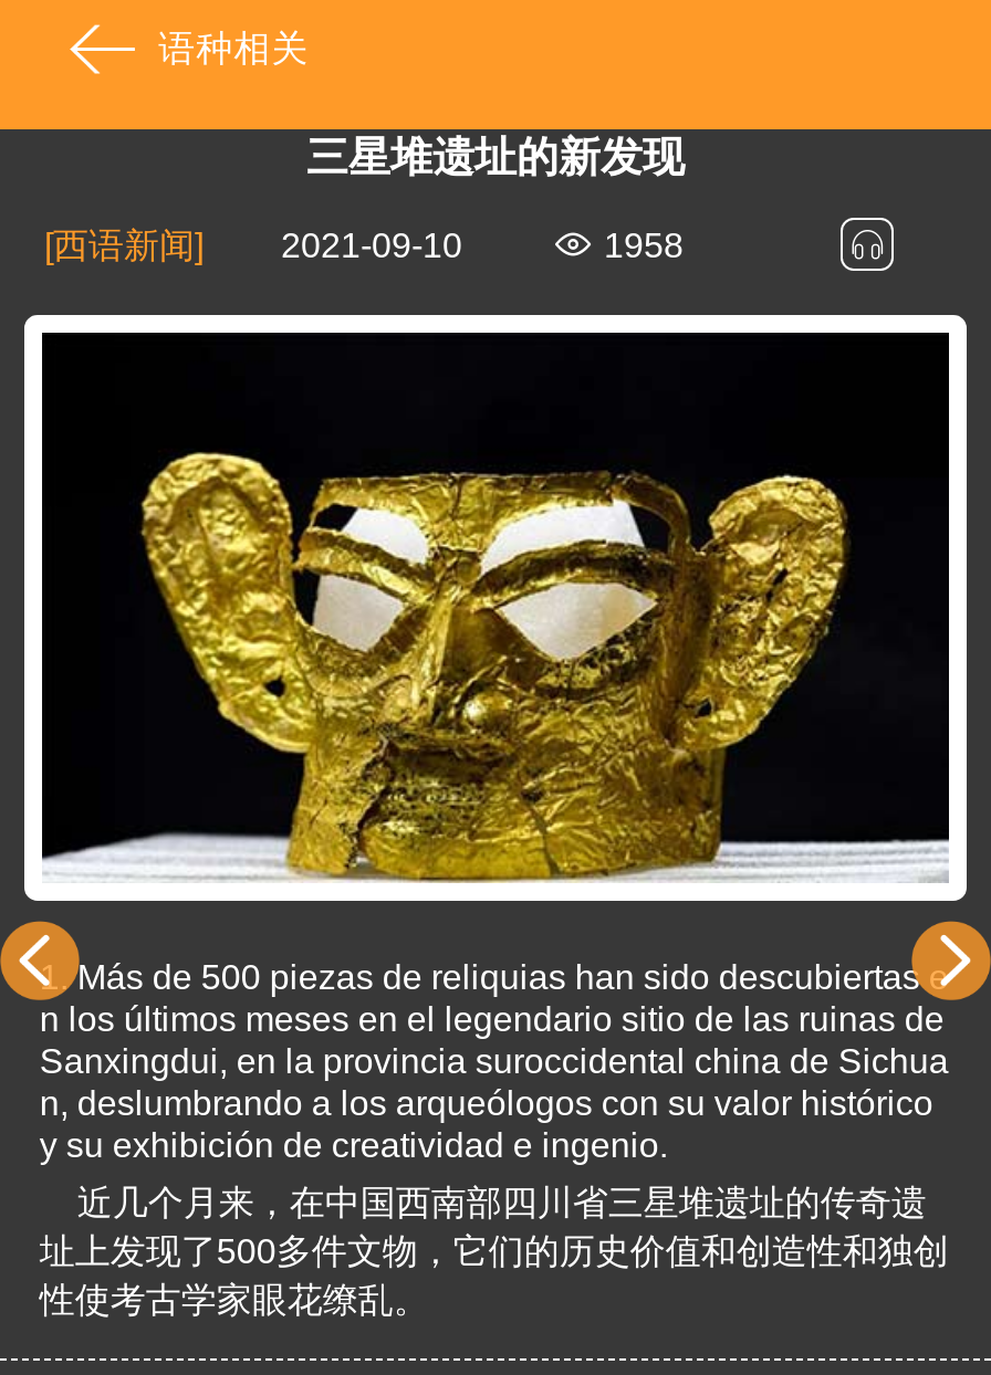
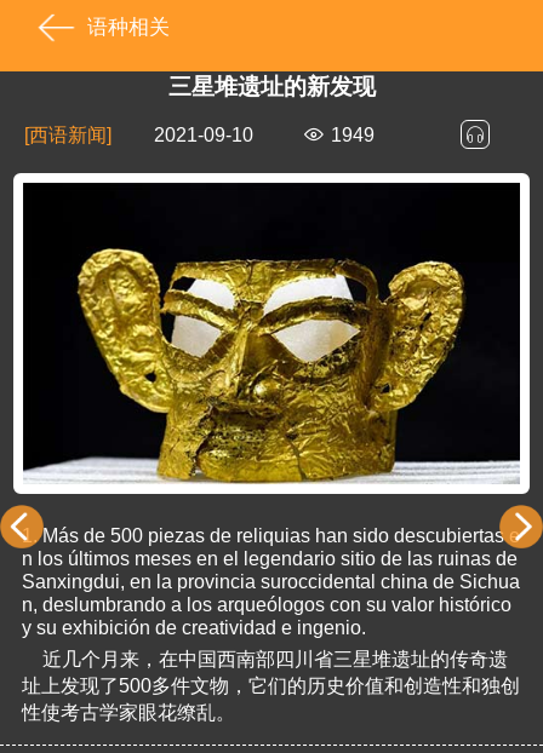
- 1958
+ 1949
